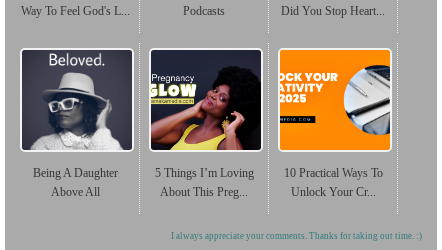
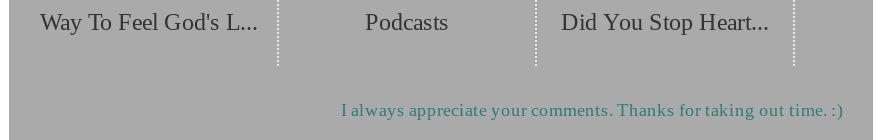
- [image]
- Being A Daughter
- Above All

- [image]
- 5 Things I’m Loving
- About This Preg...

- [image]
- 10 Practical Ways To
- Unlock Your Cr...
